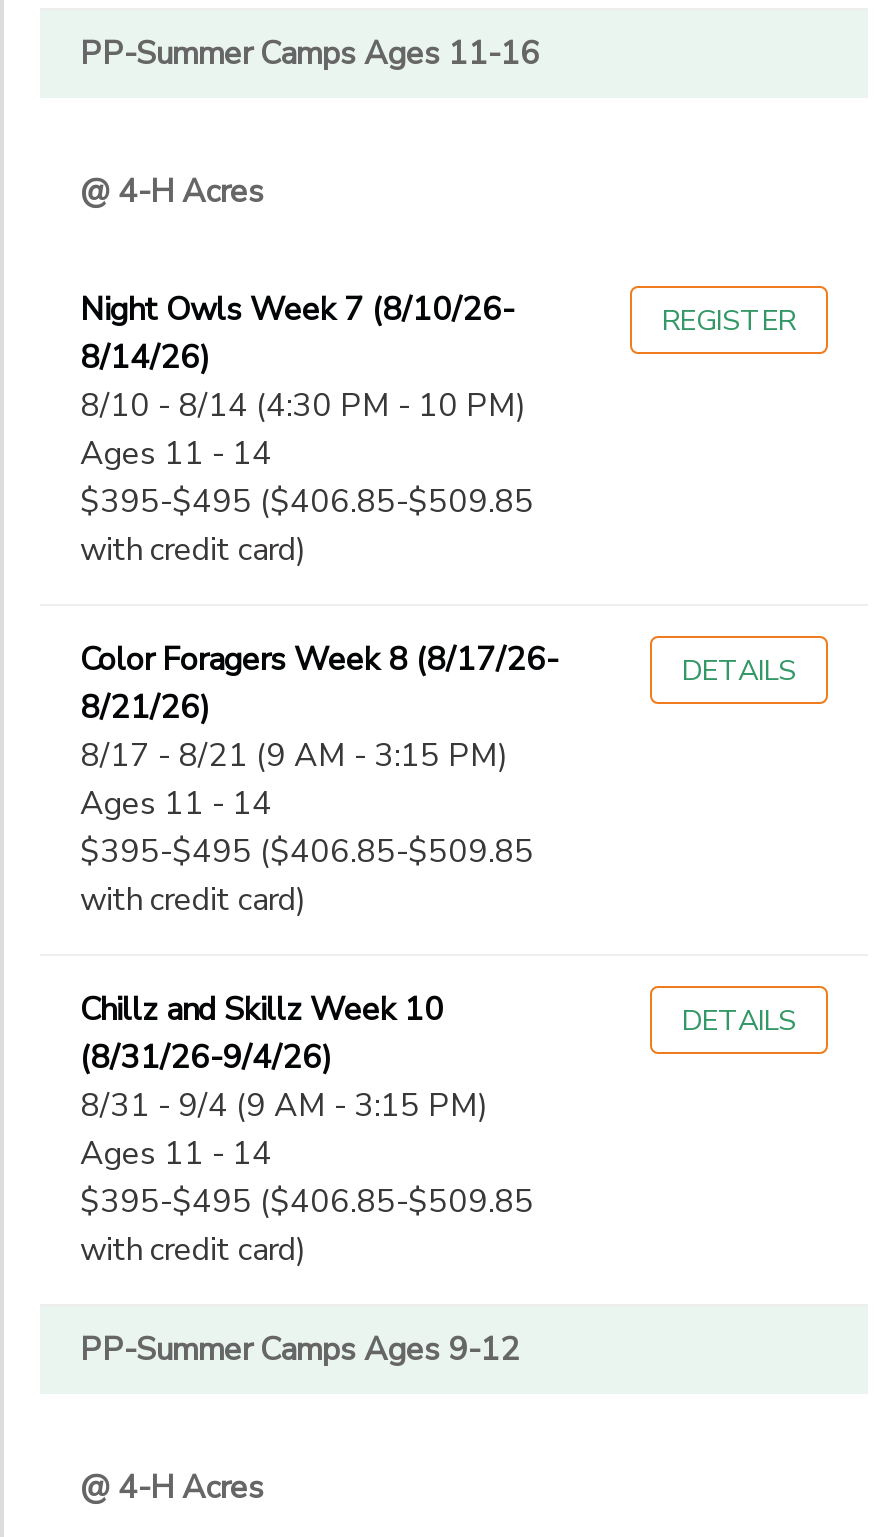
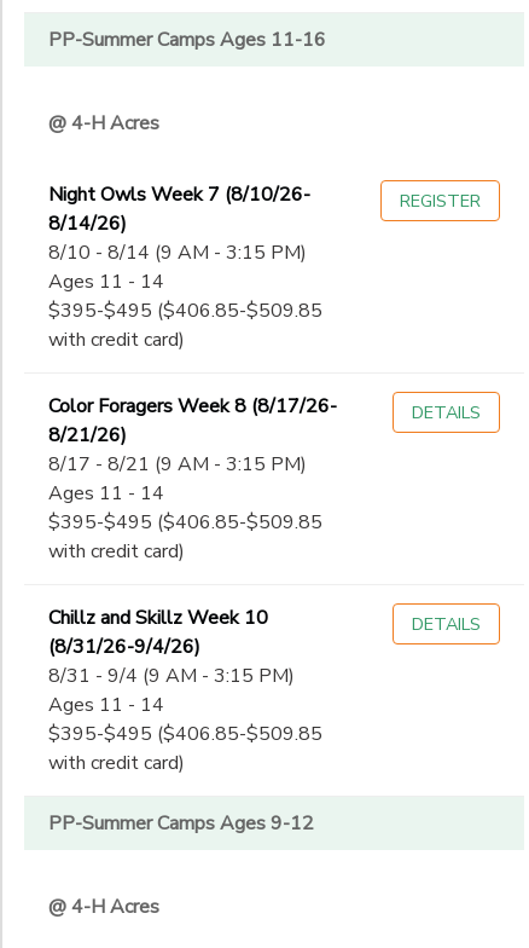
- 8/10 - 8/14 (4:30 PM - 10 PM)
+ 8/10 - 8/14 (9 AM - 3:15 PM)
